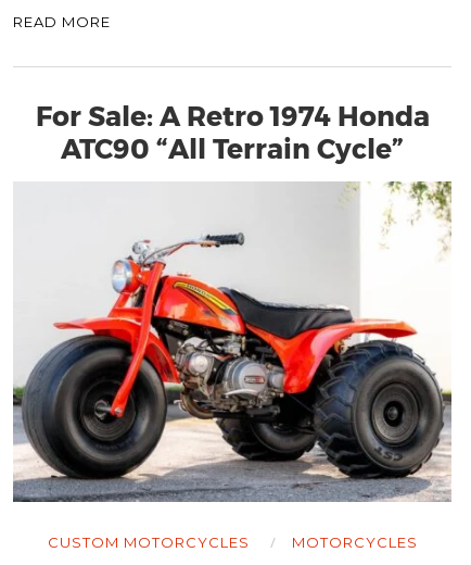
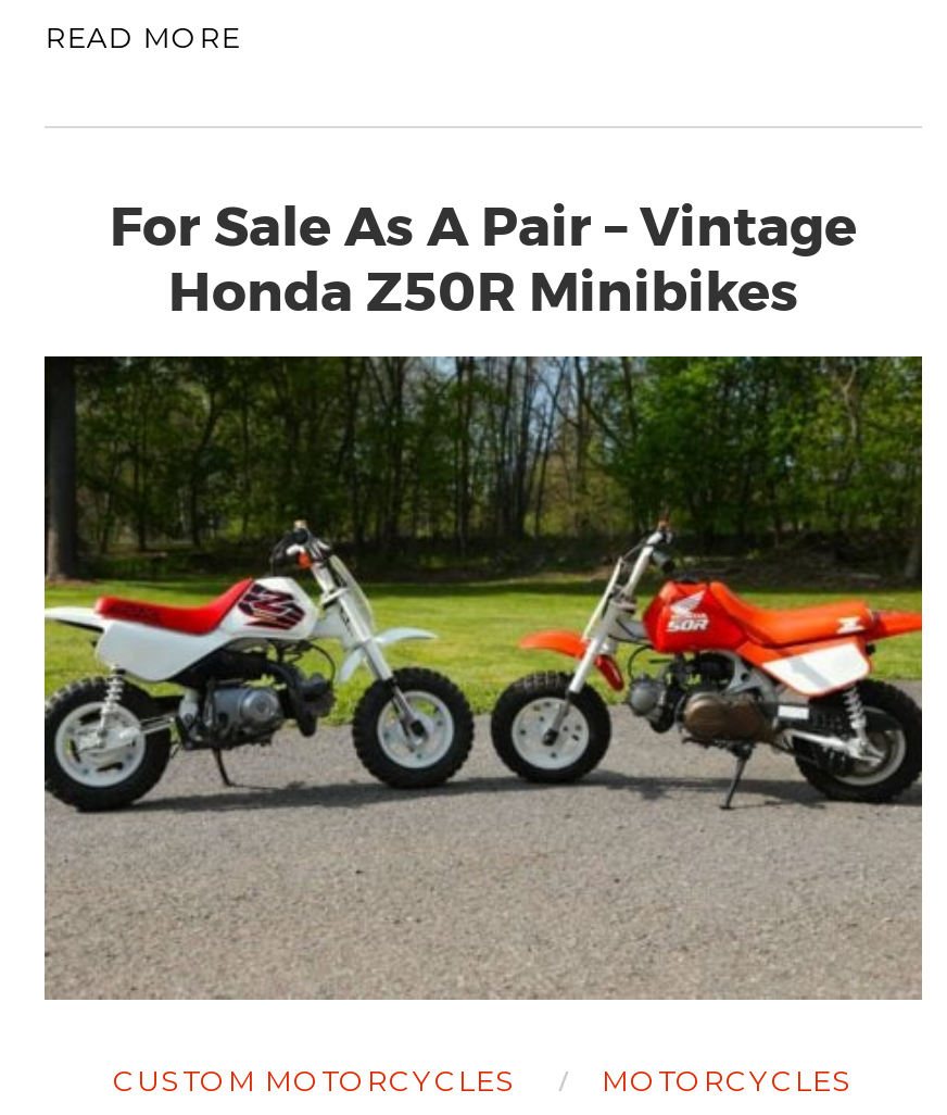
- For Sale: A Retro 1974 Honda
- ATC90 “All Terrain Cycle”
+ For Sale As A Pair – Vintage
+ Honda Z50R Minibikes

- [image]
+ [image]
